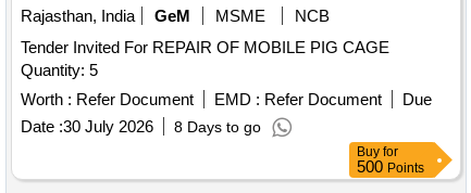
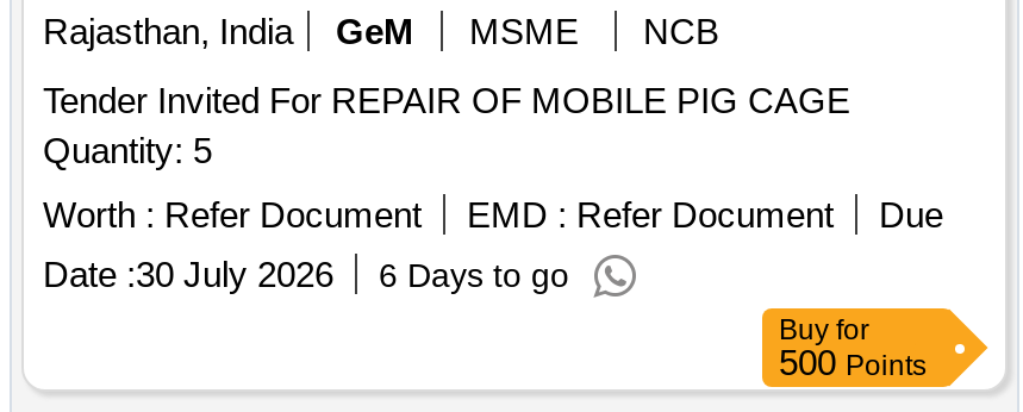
- Date : 30 July 2026 8 Days to go
+ Date : 30 July 2026 6 Days to go
